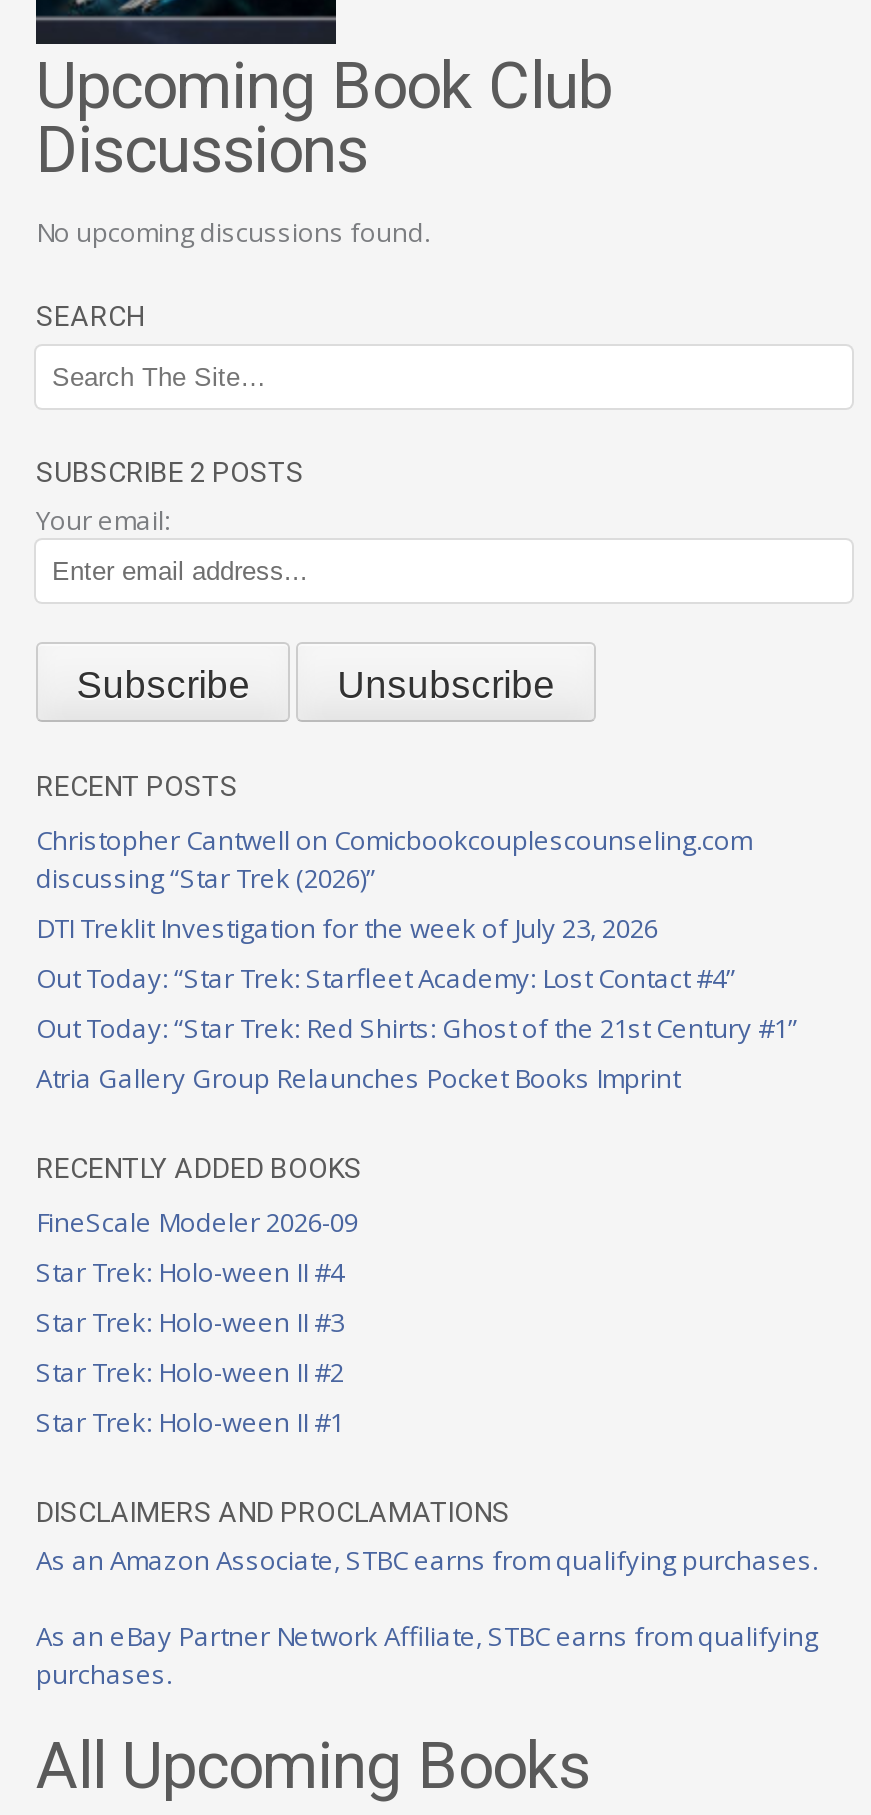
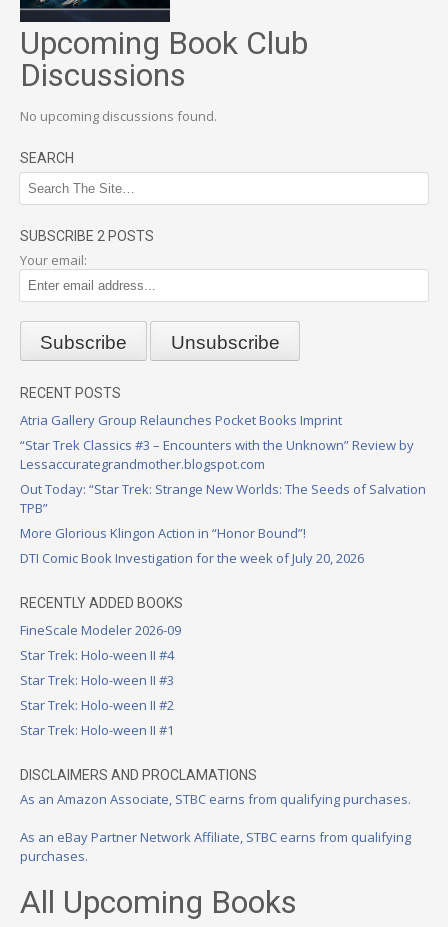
- Christopher Cantwell on Comicbookcouplescounseling.com
- discussing “Star Trek (2026)”
- DTI Treklit Investigation for the week of July 23, 2026
- Out Today: “Star Trek: Starfleet Academy: Lost Contact #4”
- Out Today: “Star Trek: Red Shirts: Ghost of the 21st Century #1”

moved up: Atria Gallery Group Relaunches Pocket Books Imprint

+ “Star Trek Classics #3 – Encounters with the Unknown” Review by
+ Lessaccurategrandmother.blogspot.com
+ Out Today: “Star Trek: Strange New Worlds: The Seeds of Salvation
+ TPB”
+ More Glorious Klingon Action in “Honor Bound”!
+ DTI Comic Book Investigation for the week of July 20, 2026
